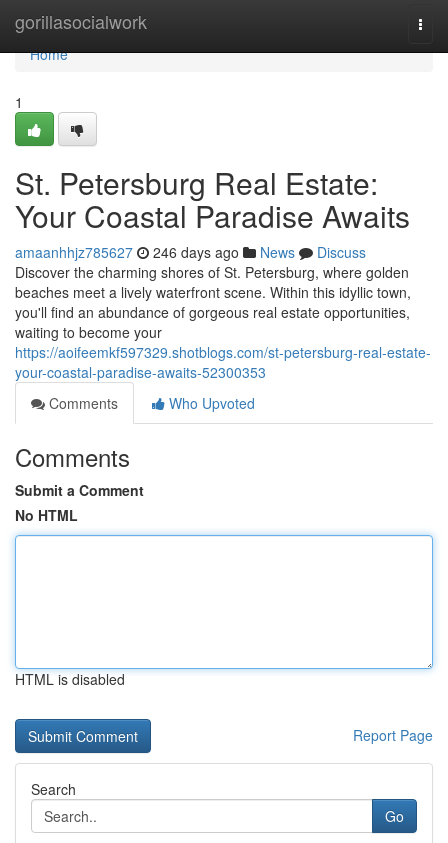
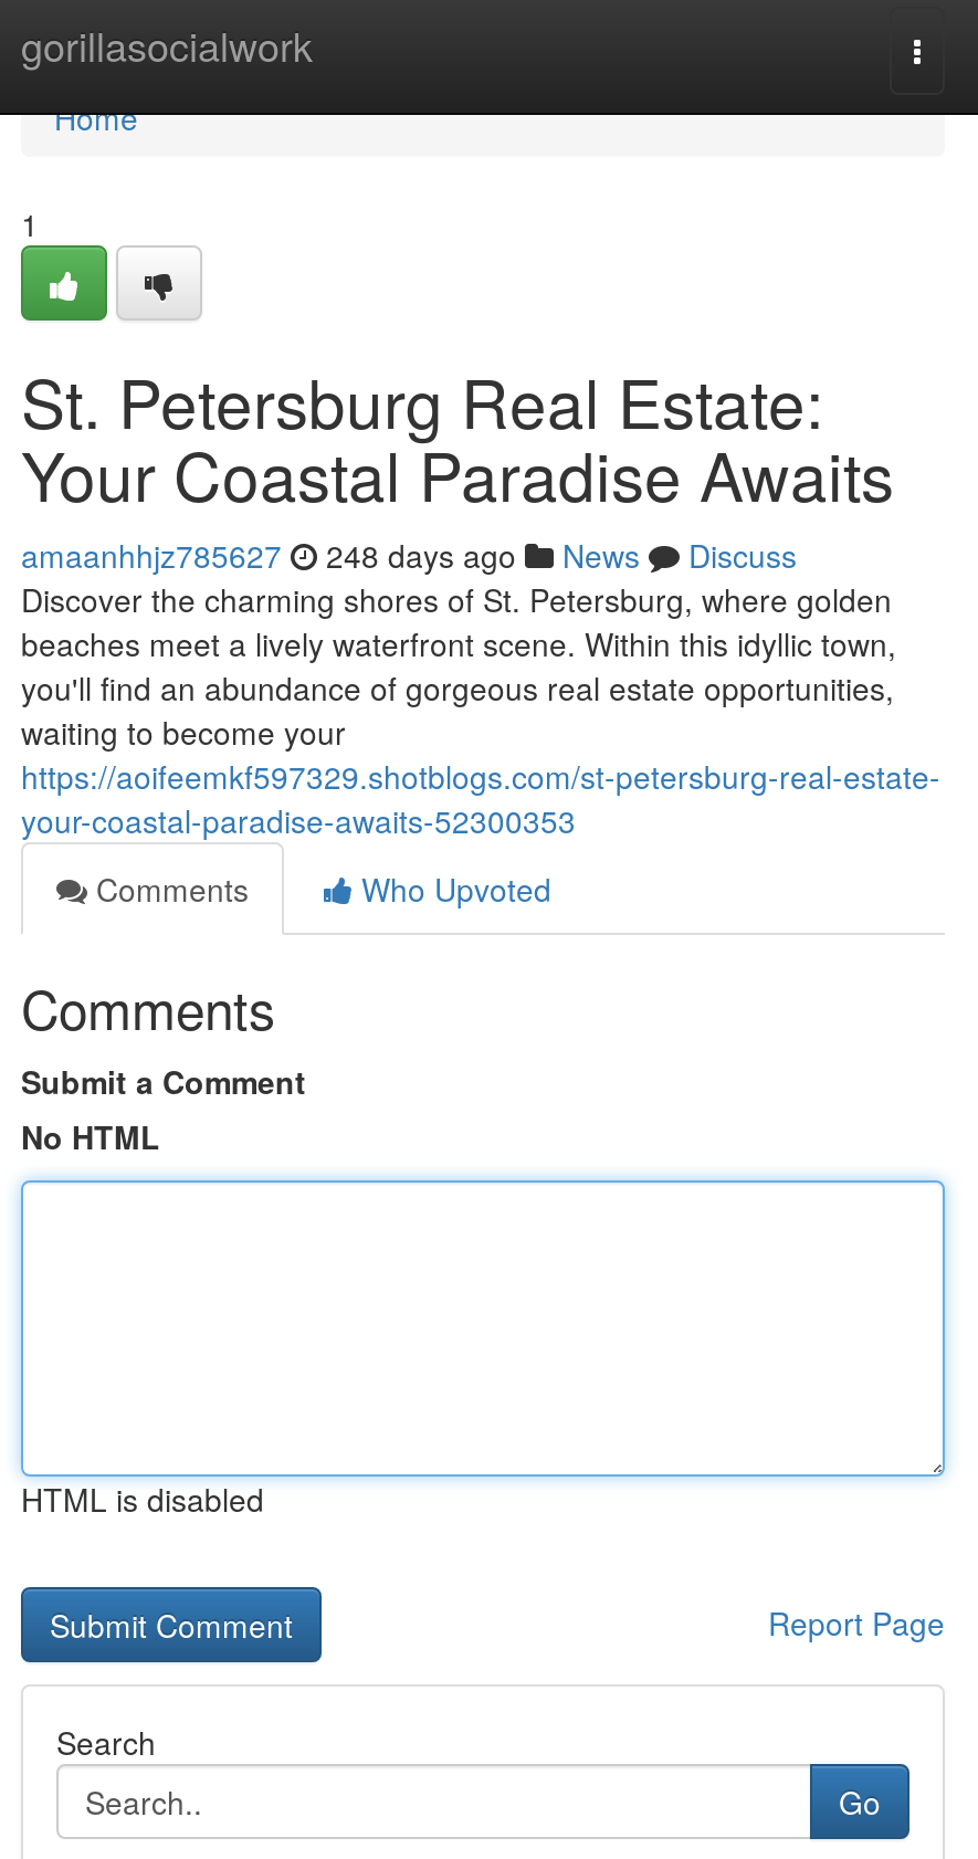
- amaanhhjz785627 246 days ago News Discuss
+ amaanhhjz785627 248 days ago News Discuss
